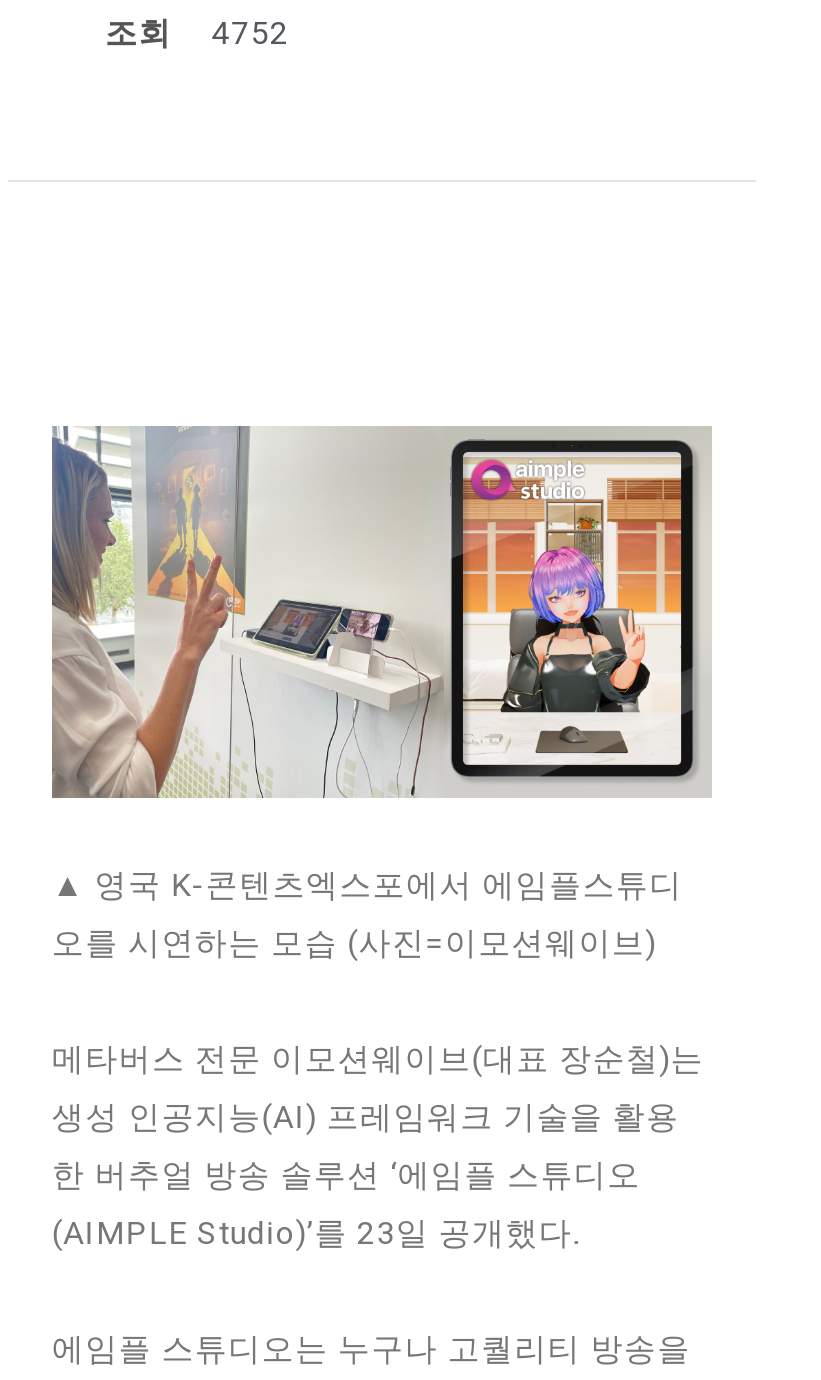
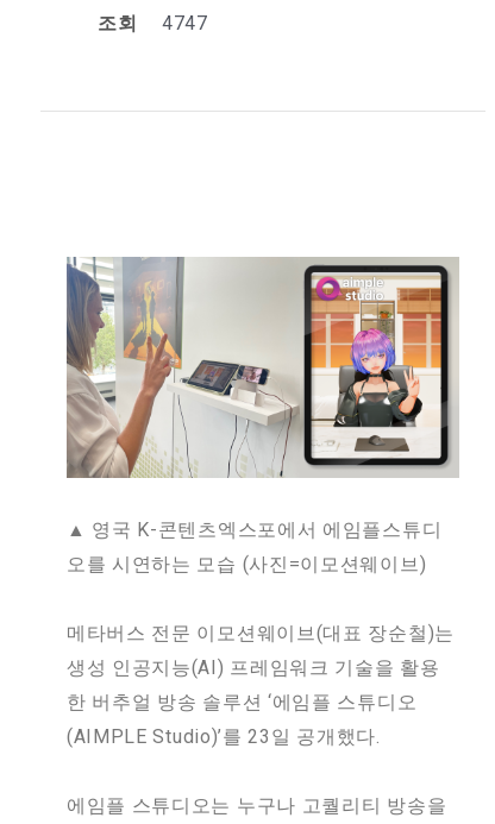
- 조회 4752
+ 조회 4747
